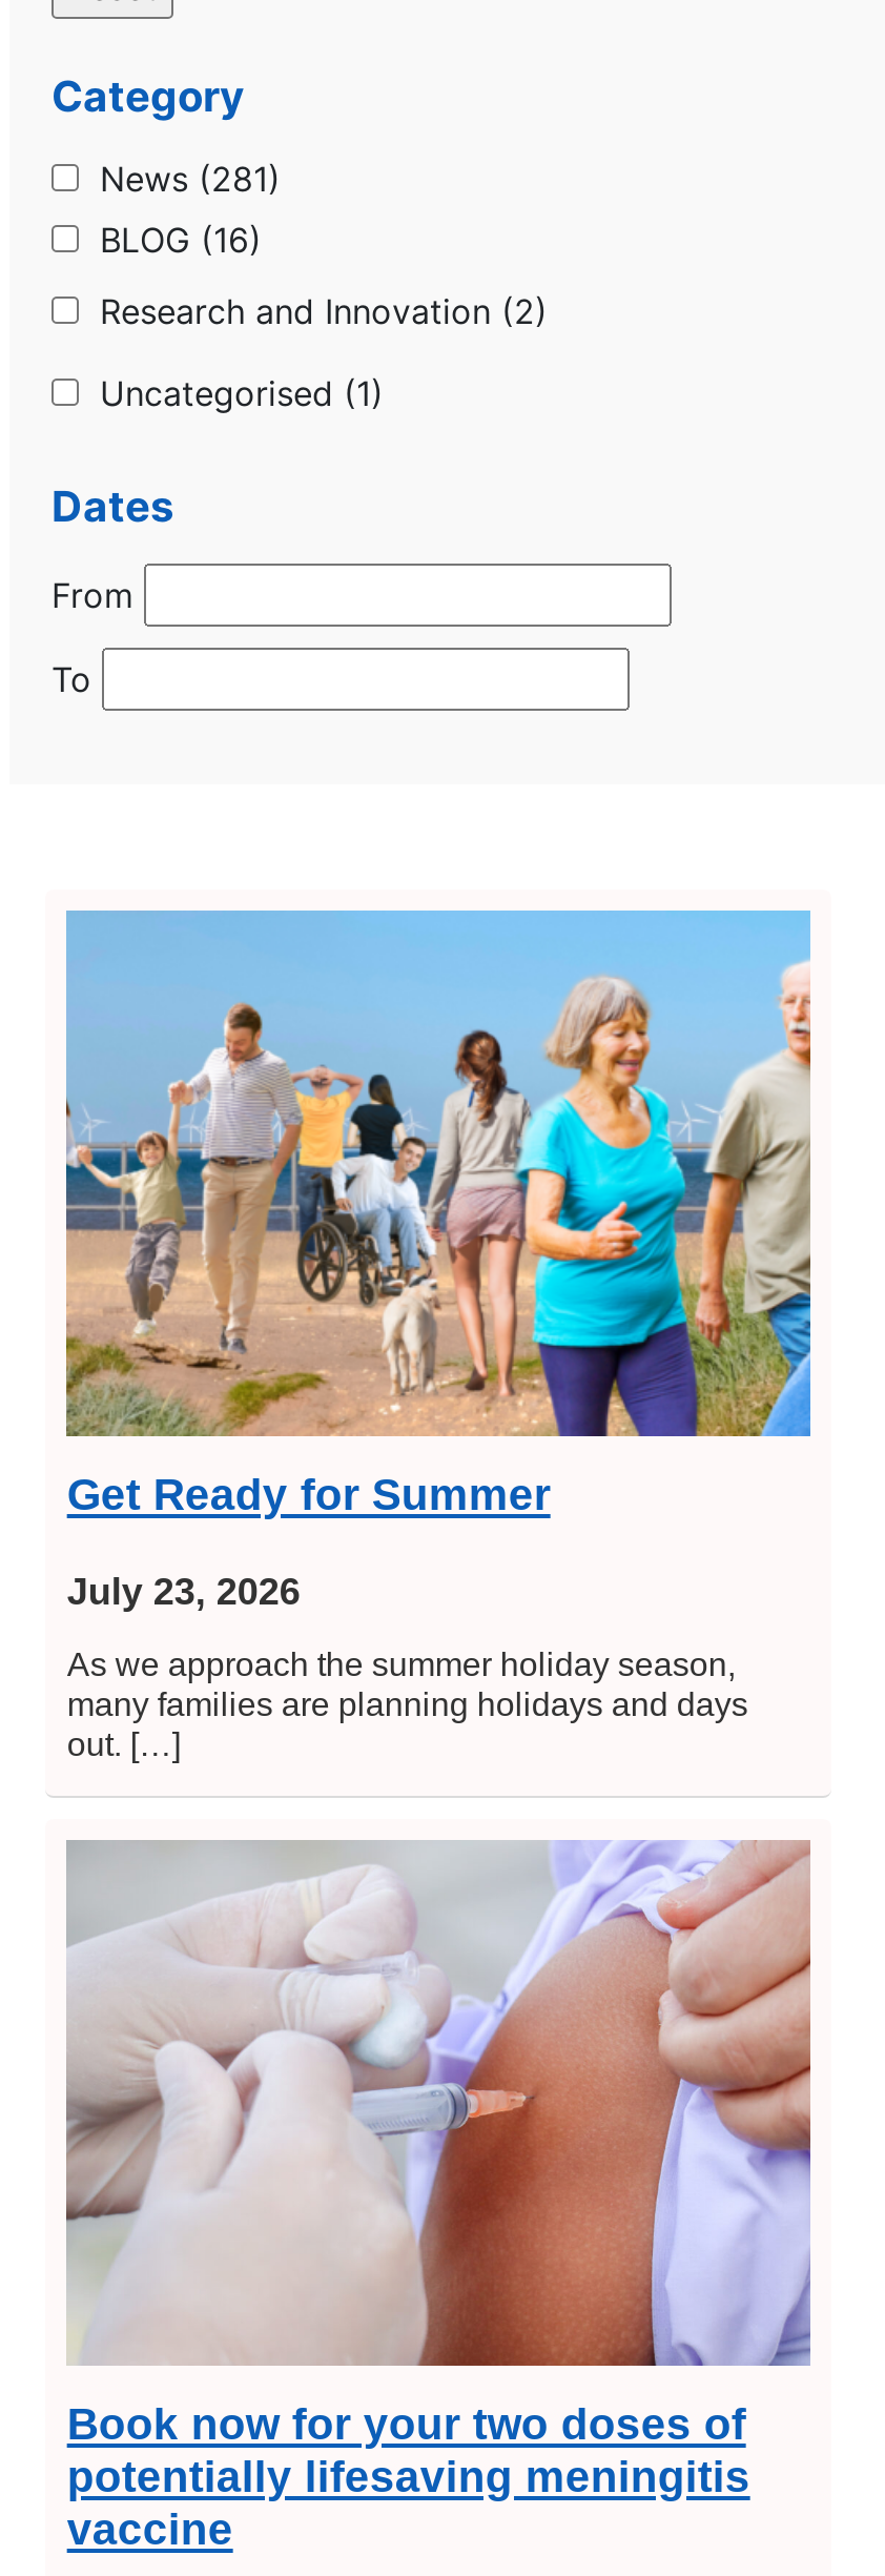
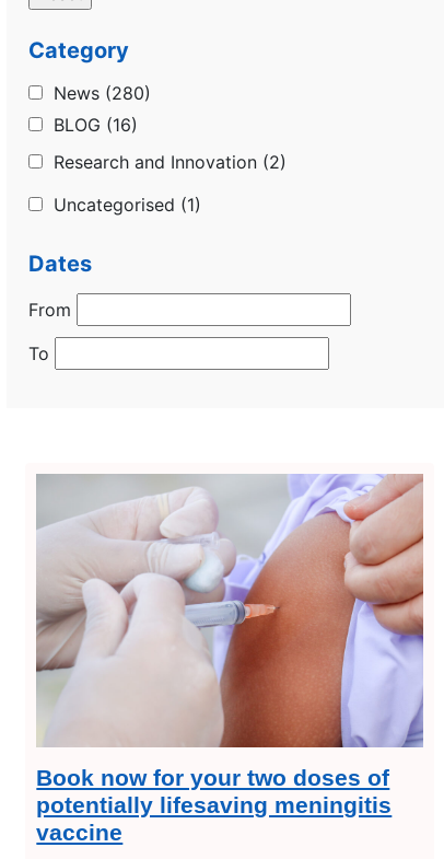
- News (281)
+ News (280)

- [image]
- Get Ready for Summer
- July 23, 2026
- As we approach the summer holiday season,
- many families are planning holidays and days
- out. […]
